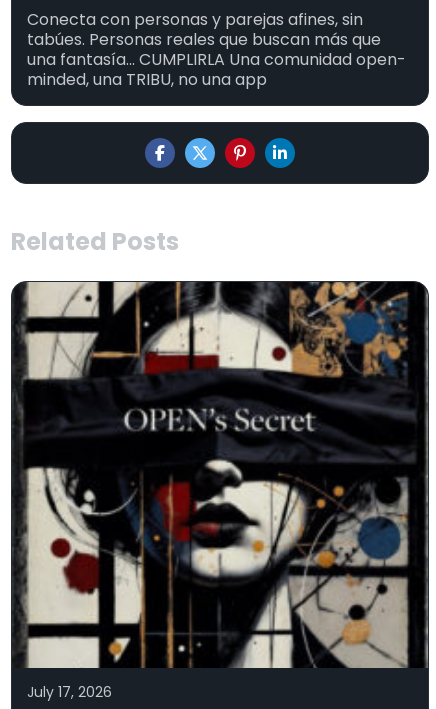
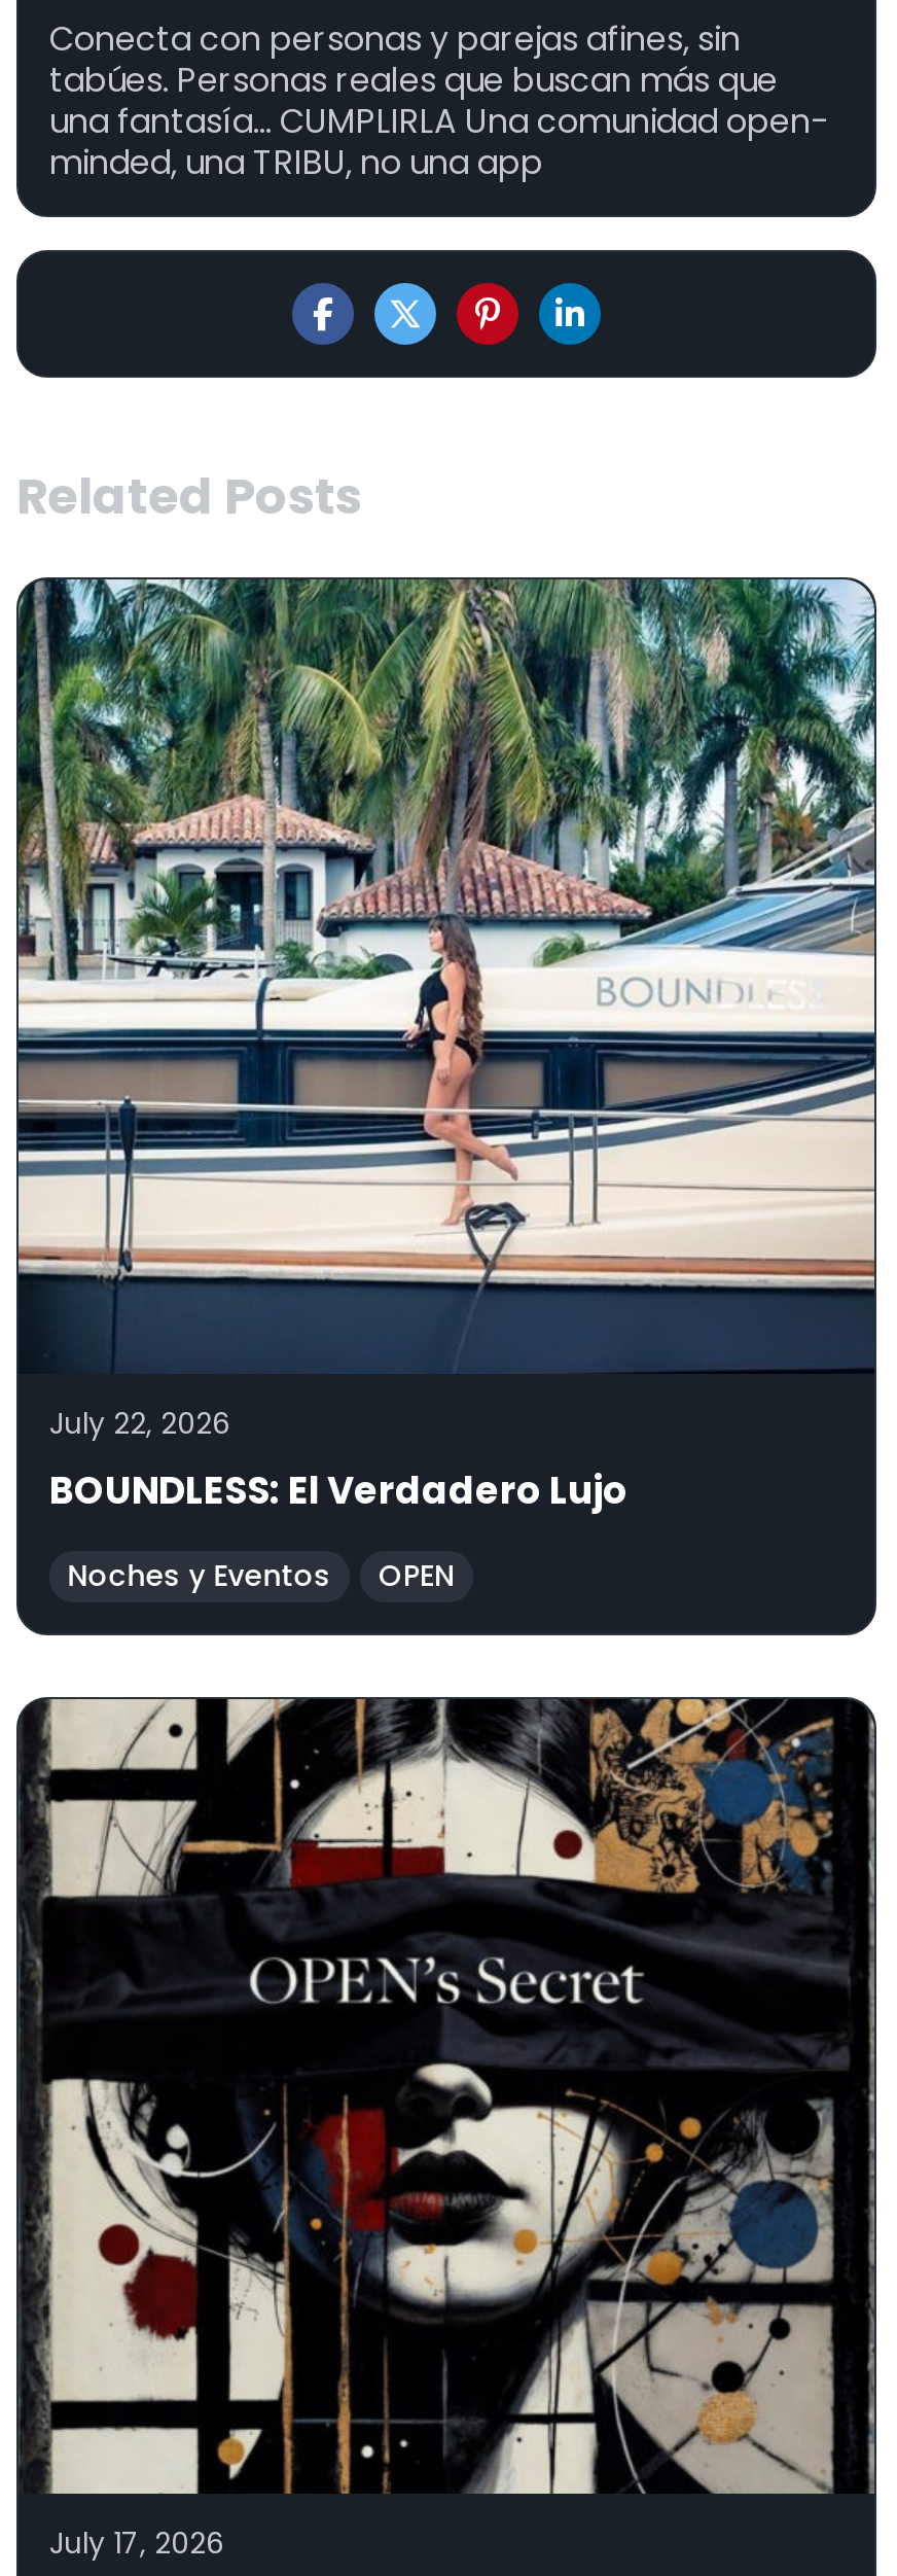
+ [image]
+ July 22, 2026
+ BOUNDLESS: El Verdadero Lujo
+ Noches y Eventos
+ OPEN
